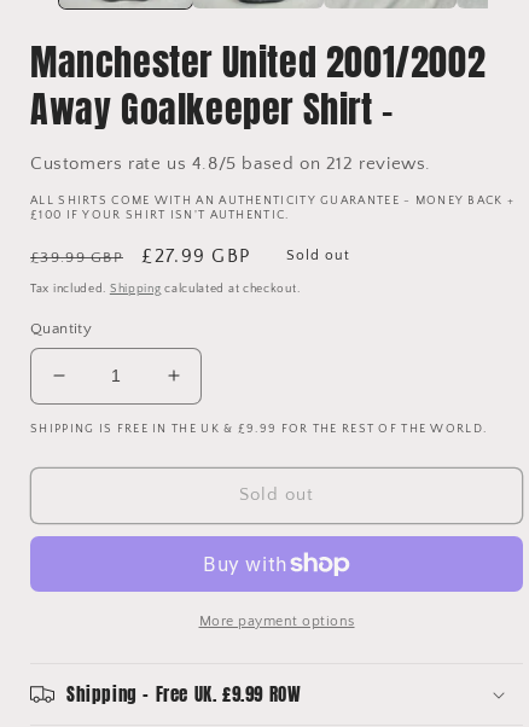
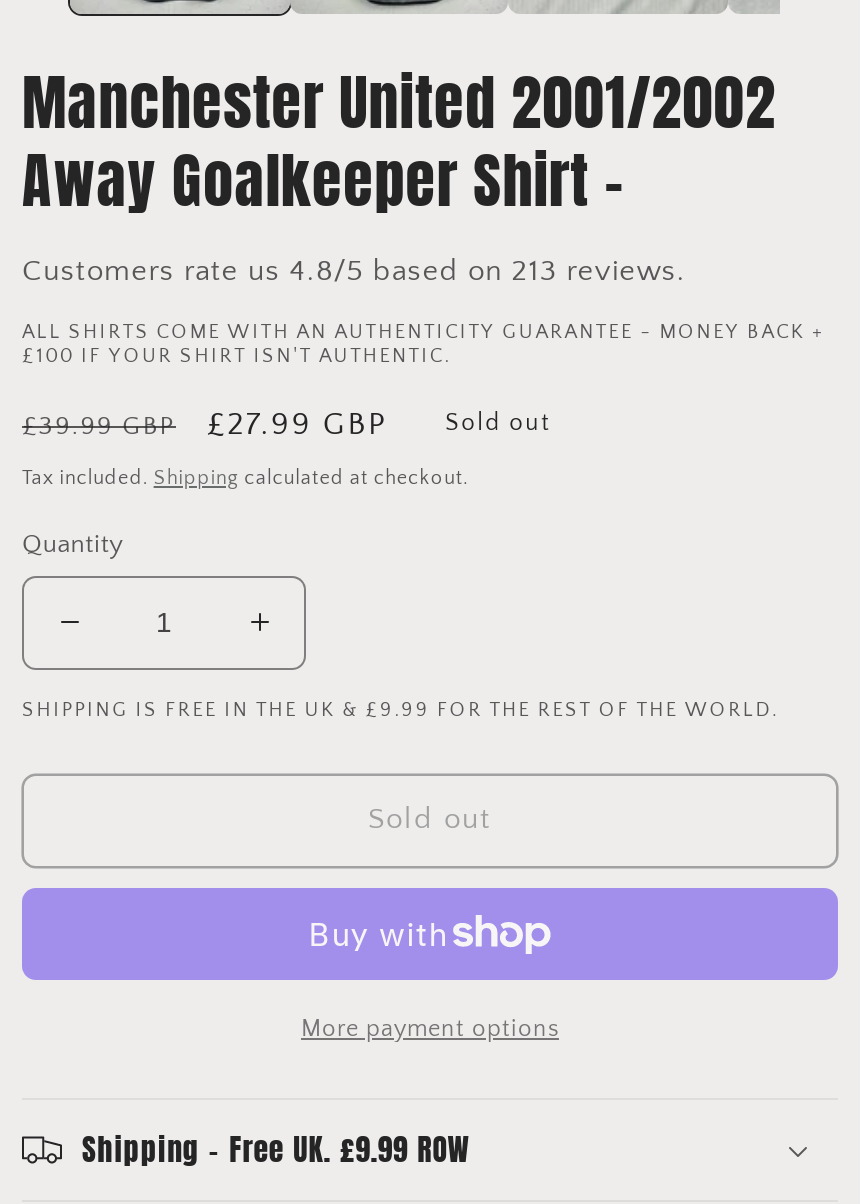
- Customers rate us 4.8/5 based on 212 reviews.
+ Customers rate us 4.8/5 based on 213 reviews.
